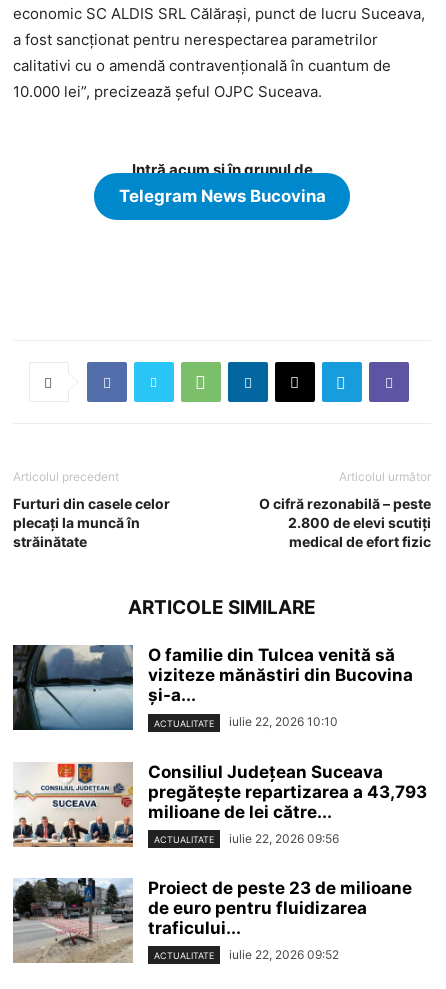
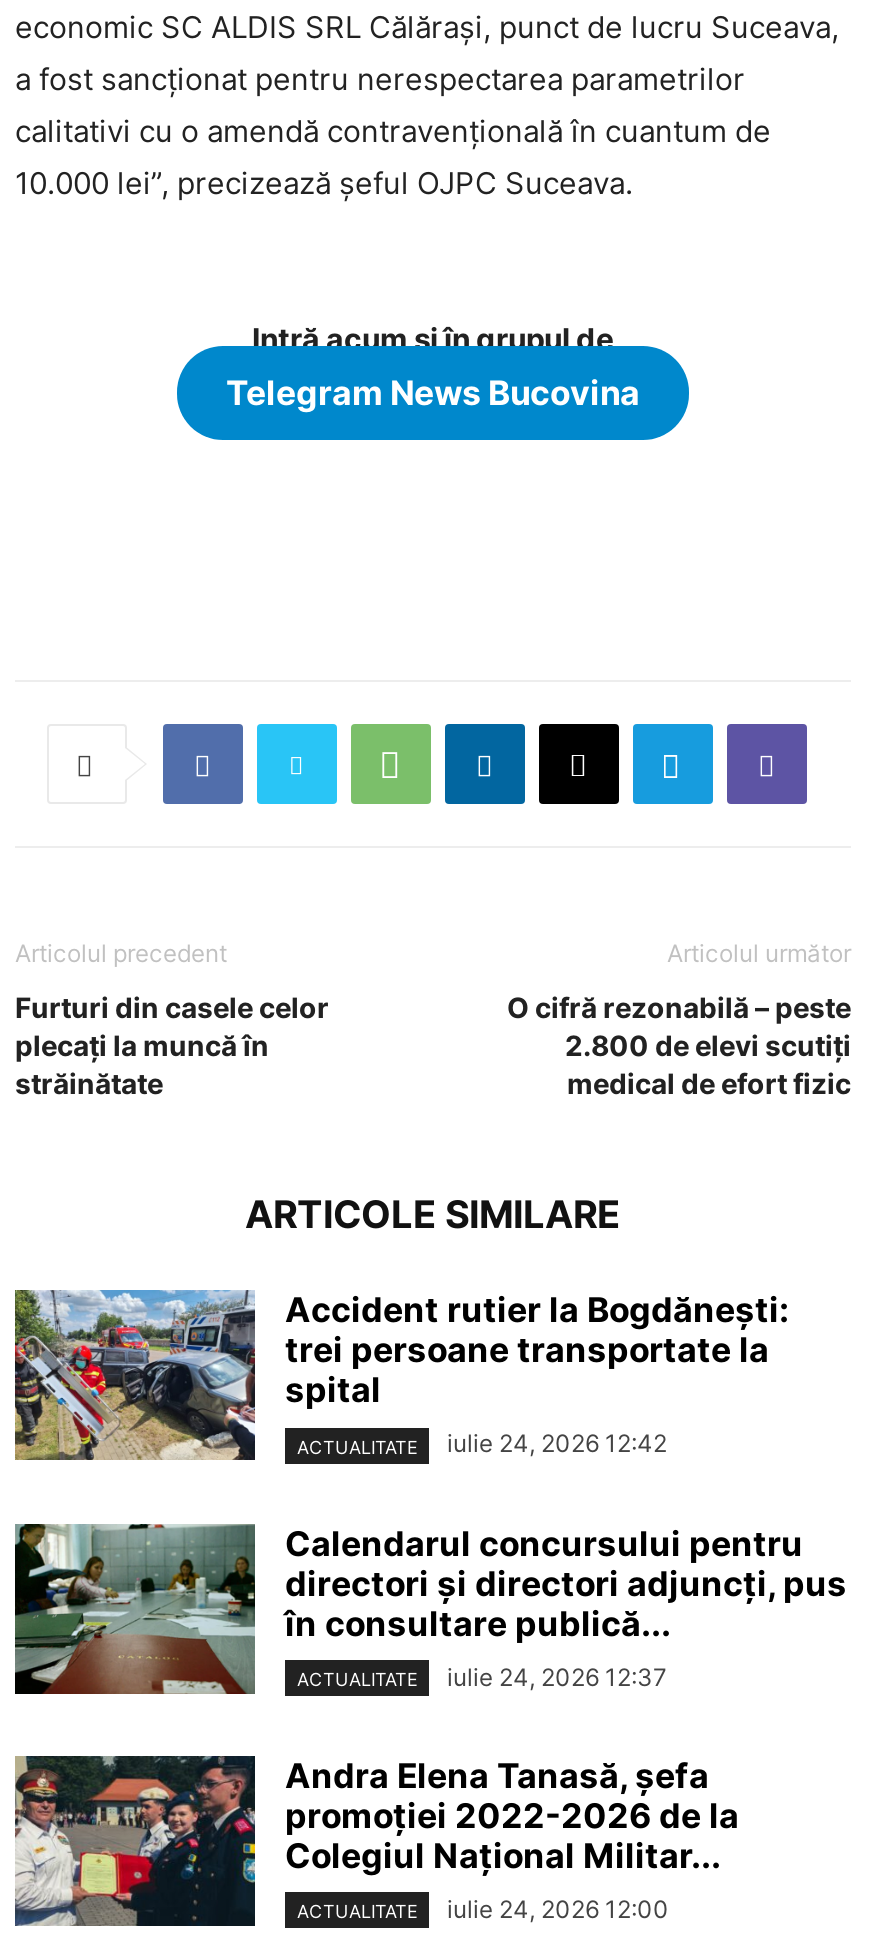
- [image]
- O familie din Tulcea venită să
- viziteze mănăstiri din Bucovina
- și-a...
+ [image]
+ Accident rutier la Bogdănești:
+ trei persoane transportate la
+ spital

- ACTUALITATE iulie 22, 2026 10:10
+ ACTUALITATE iulie 24, 2026 12:42

- [image]
- Consiliul Județean Suceava
- pregătește repartizarea a 43,793
- milioane de lei către...
+ [image]
+ Calendarul concursului pentru
+ directori și directori adjuncți, pus
+ în consultare publică...

- ACTUALITATE iulie 22, 2026 09:56
+ ACTUALITATE iulie 24, 2026 12:37

- [image]
- Proiect de peste 23 de milioane
- de euro pentru fluidizarea
- traficului...
+ [image]
+ Andra Elena Tanasă, șefa
+ promoției 2022-2026 de la
+ Colegiul Național Militar...

- ACTUALITATE iulie 22, 2026 09:52
+ ACTUALITATE iulie 24, 2026 12:00
